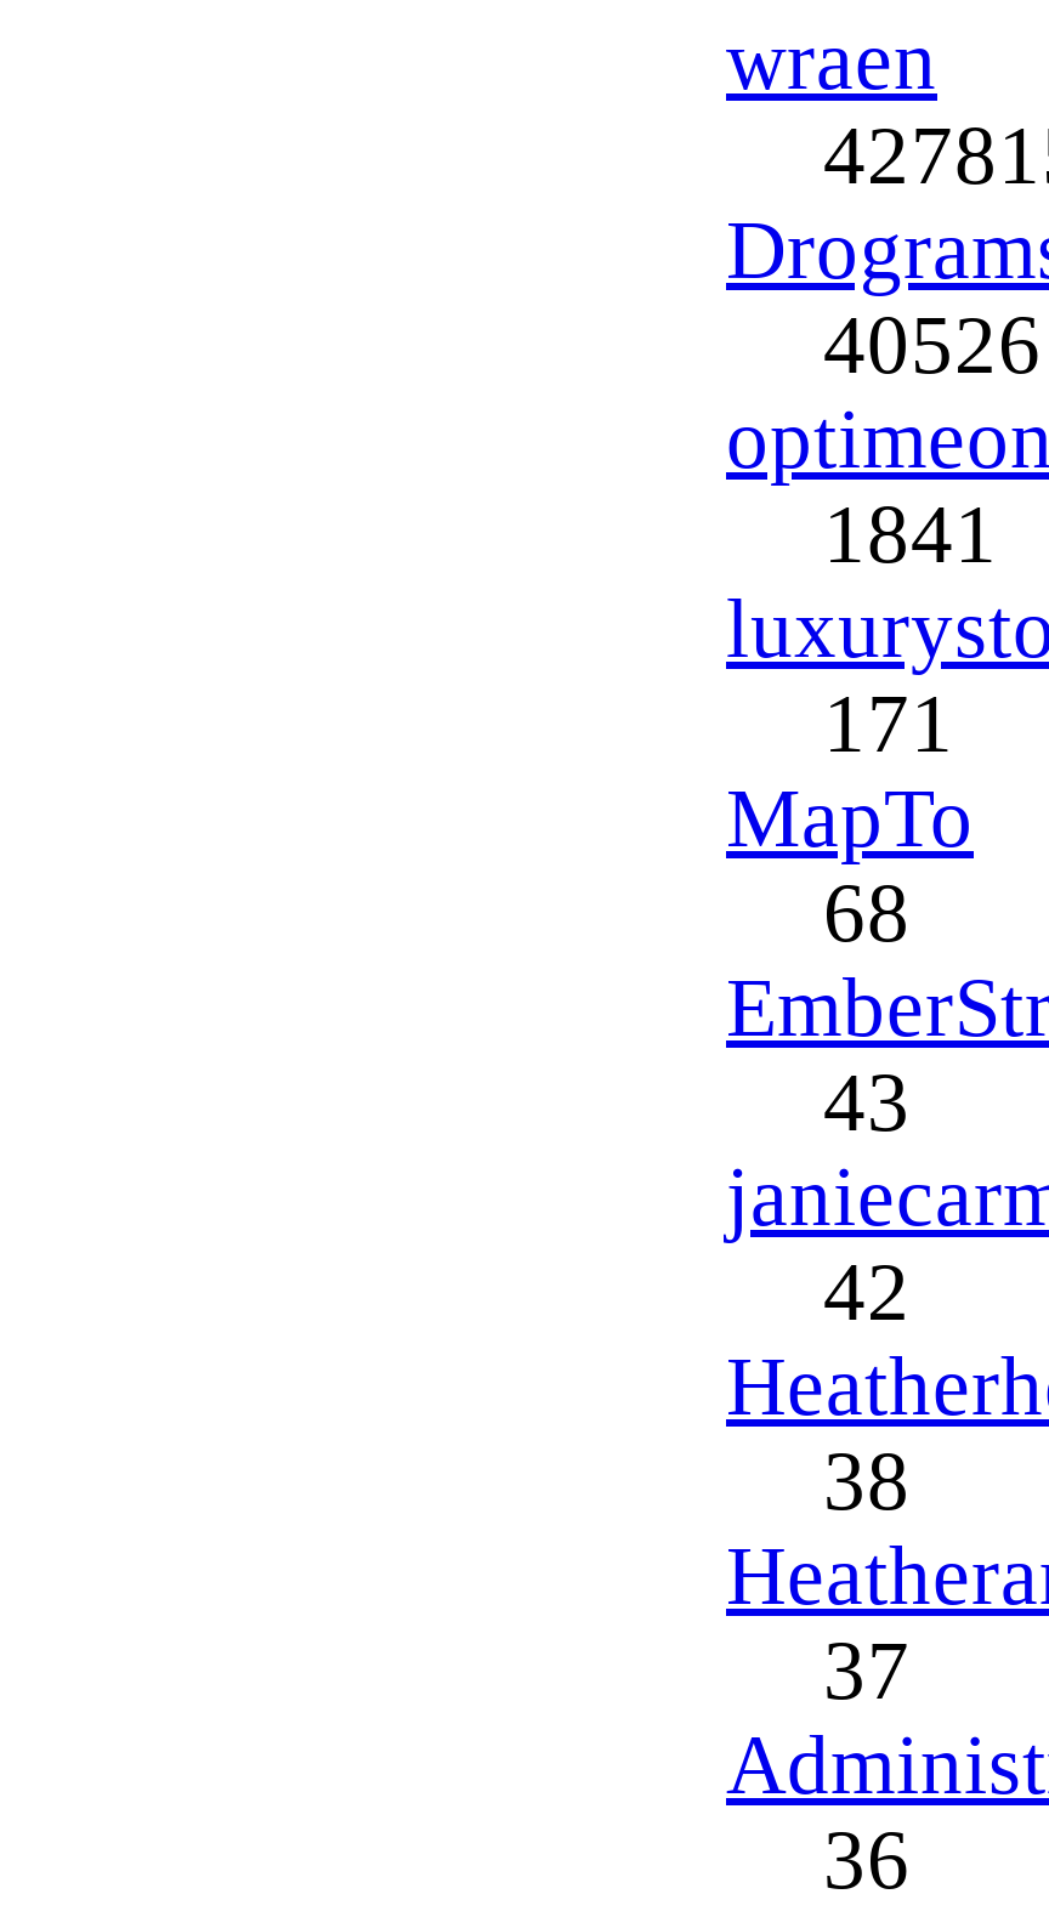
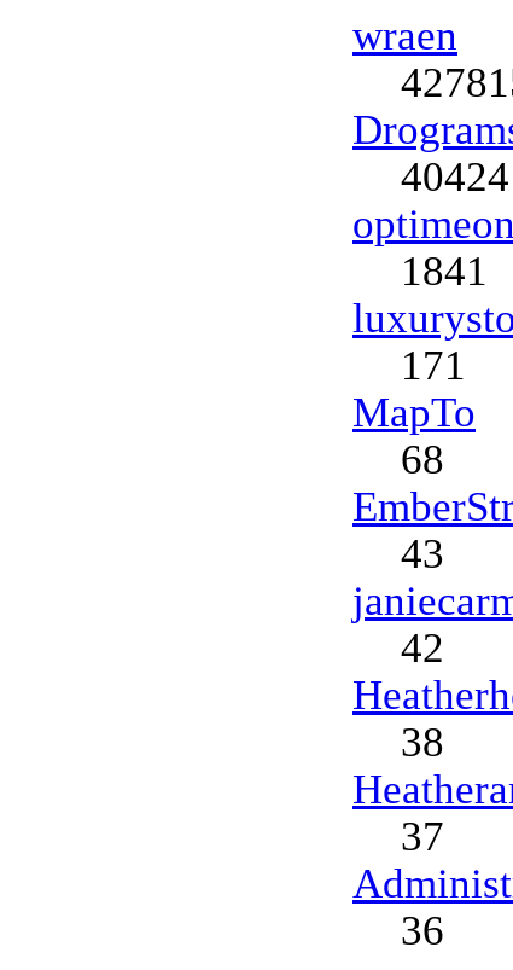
- 40526
+ 40424
